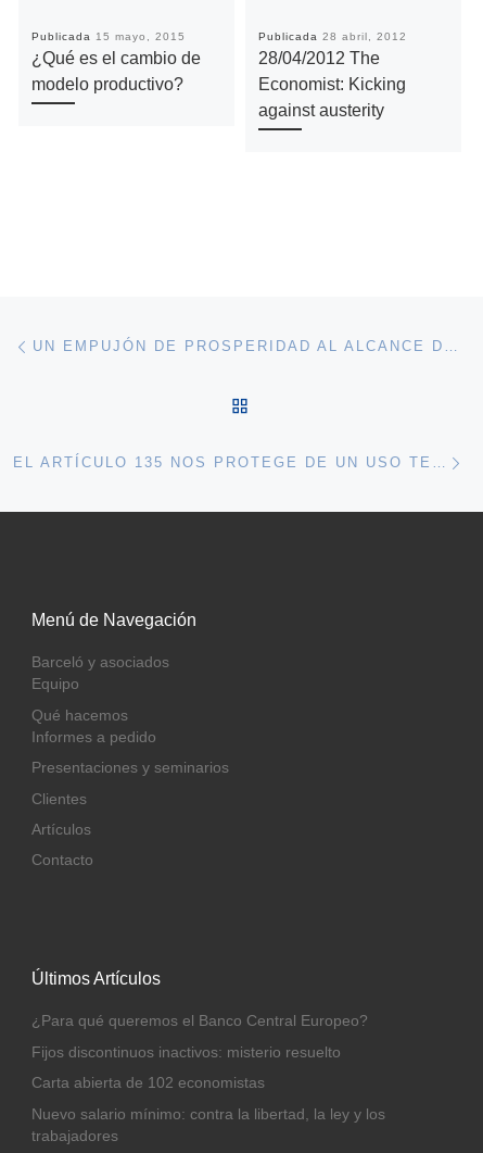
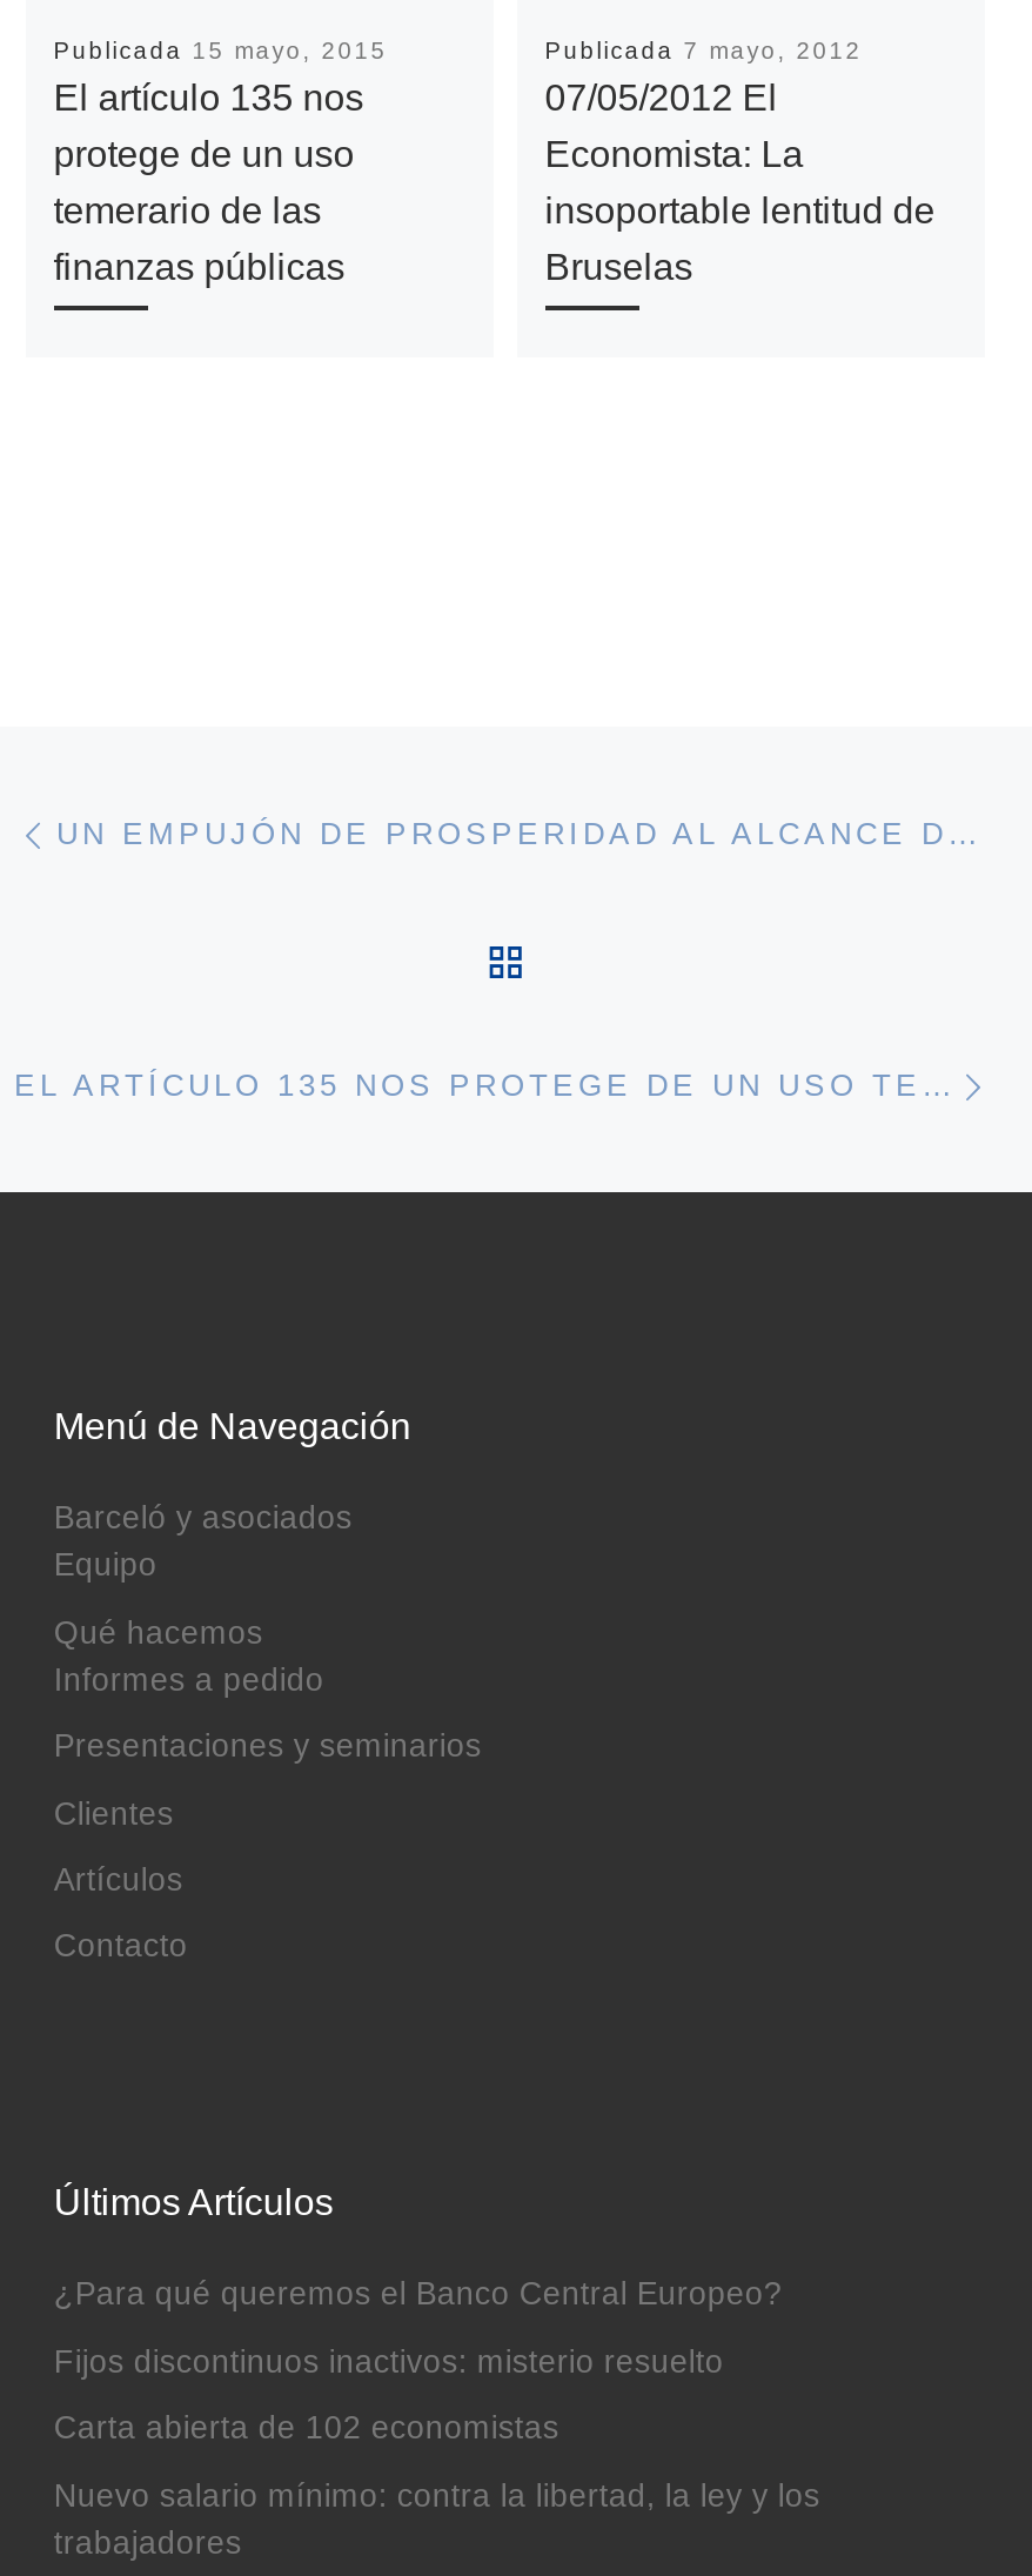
- Publicada 28 abril, 2012
- 28/04/2012 The
- Economist: Kicking
- against austerity
+ Publicada 7 mayo, 2012
+ 07/05/2012 El
+ Economista: La
+ insoportable lentitud de
+ Bruselas

- ¿Qué es el cambio de
- modelo productivo?
+ El artículo 135 nos
+ protege de un uso
+ temerario de las
+ finanzas públicas
